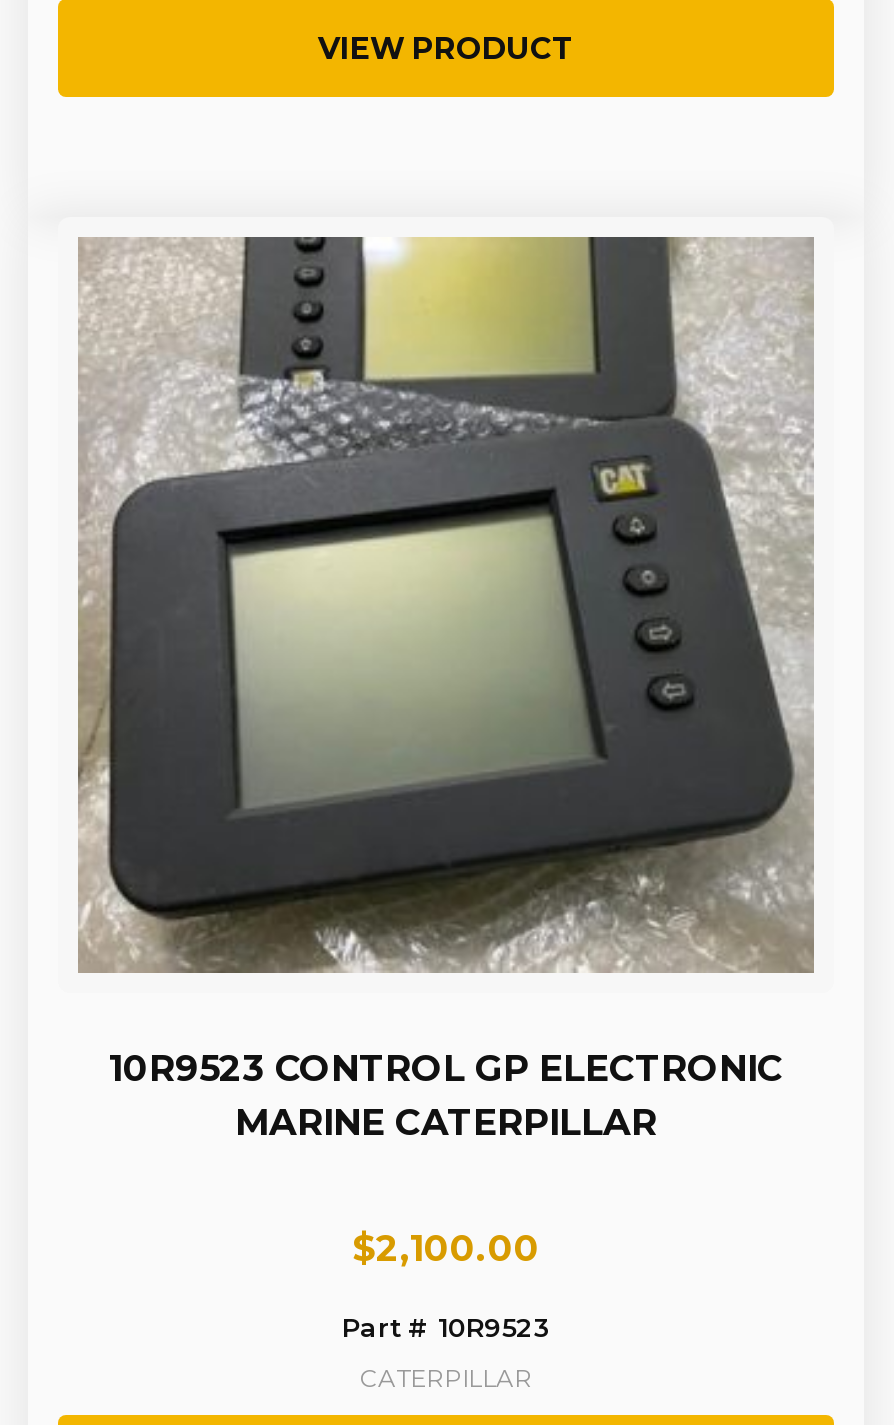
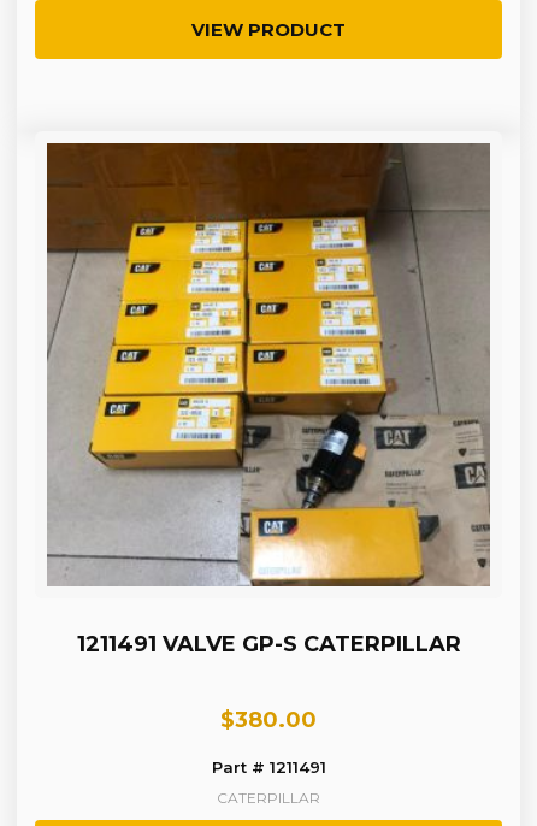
- [image]
- 10R9523 CONTROL GP ELECTRONIC
- MARINE CATERPILLAR
+ [image]
+ 1211491 VALVE GP-S CATERPILLAR

- $2,100.00
+ $380.00

- Part # 10R9523
+ Part # 1211491
